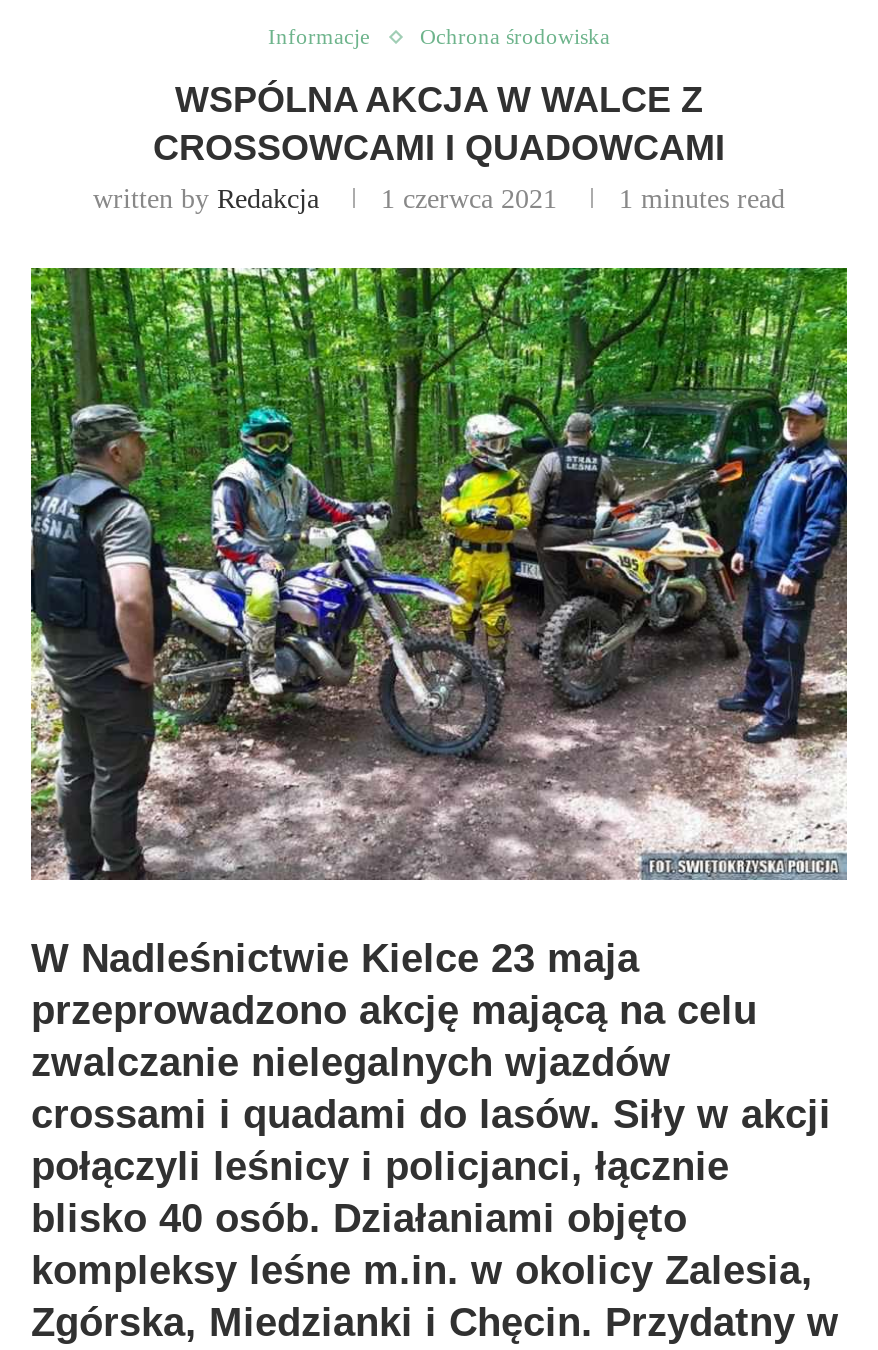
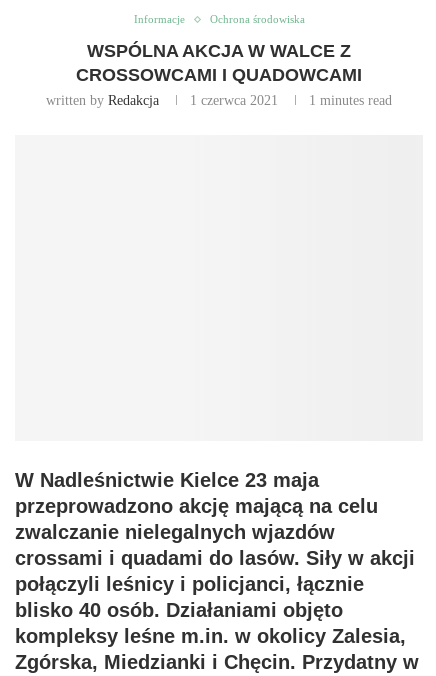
- [image]
